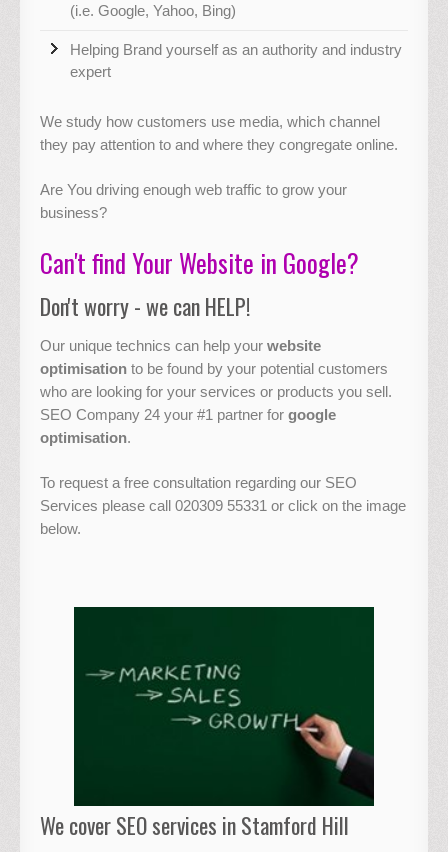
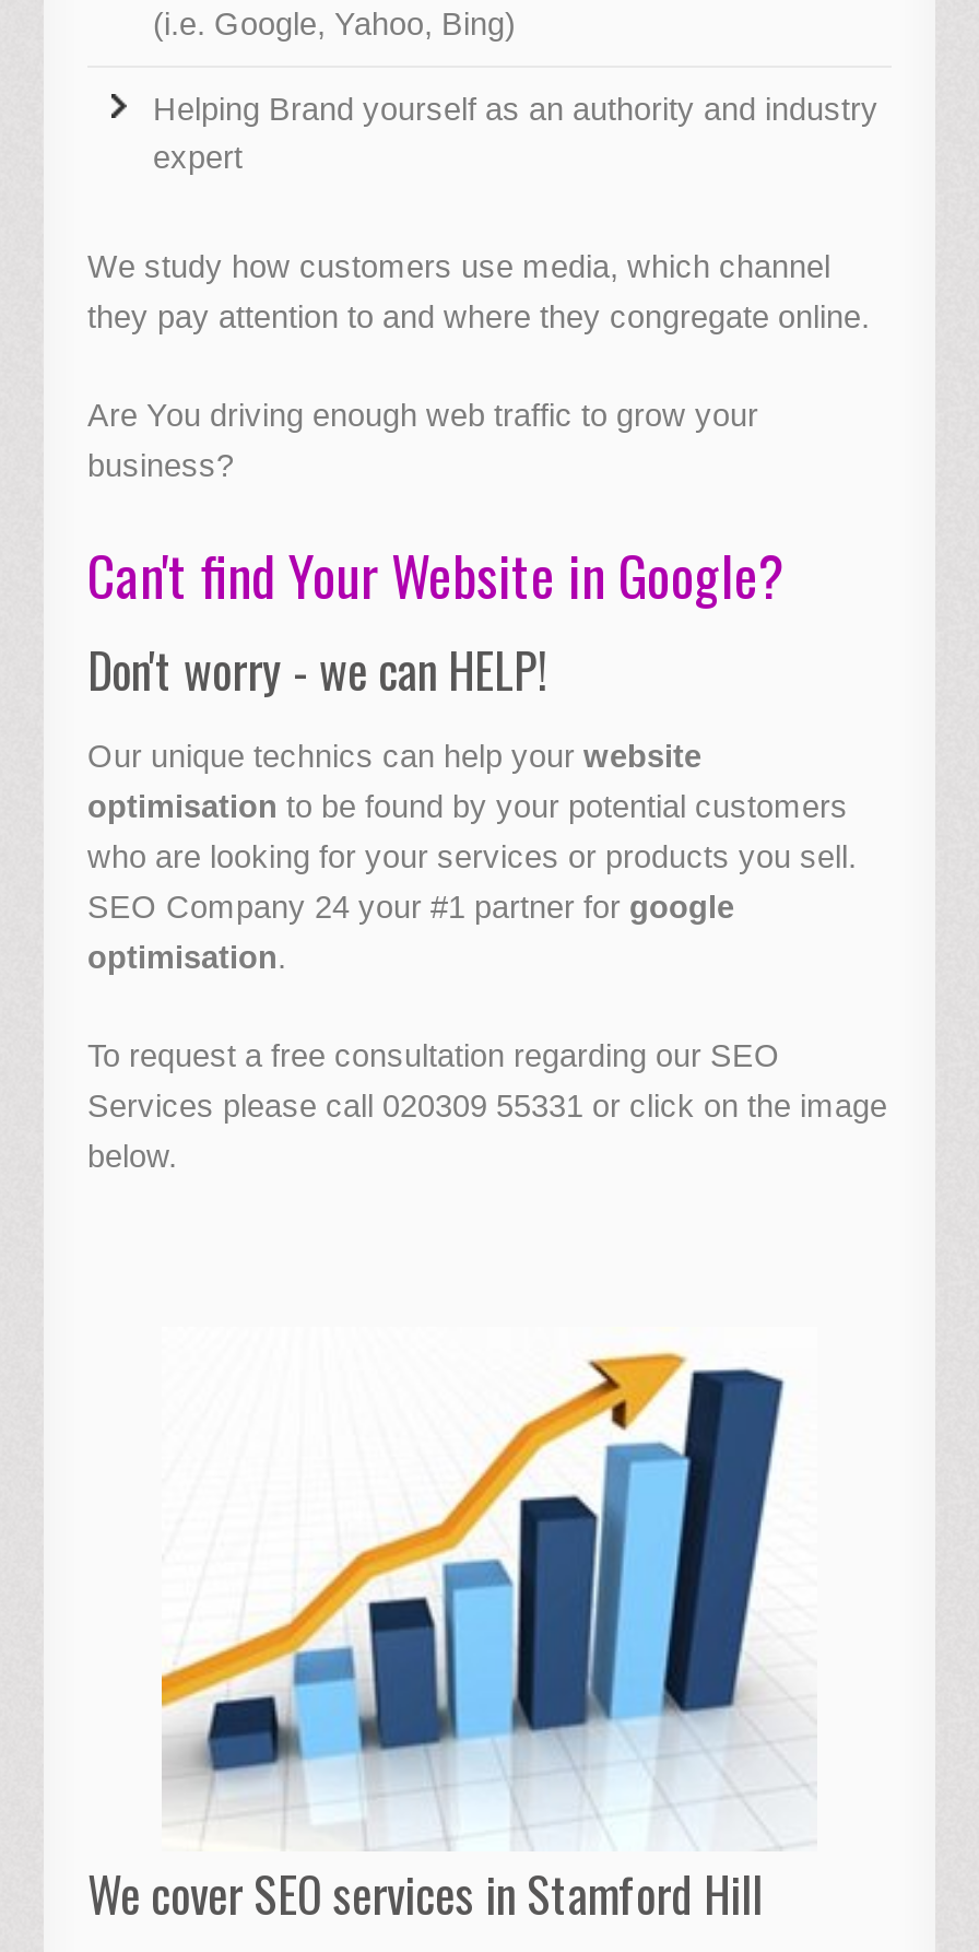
- [image]
+ [image]
